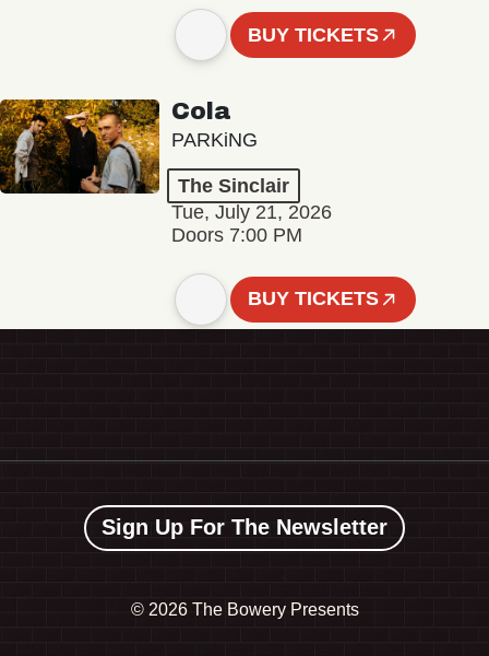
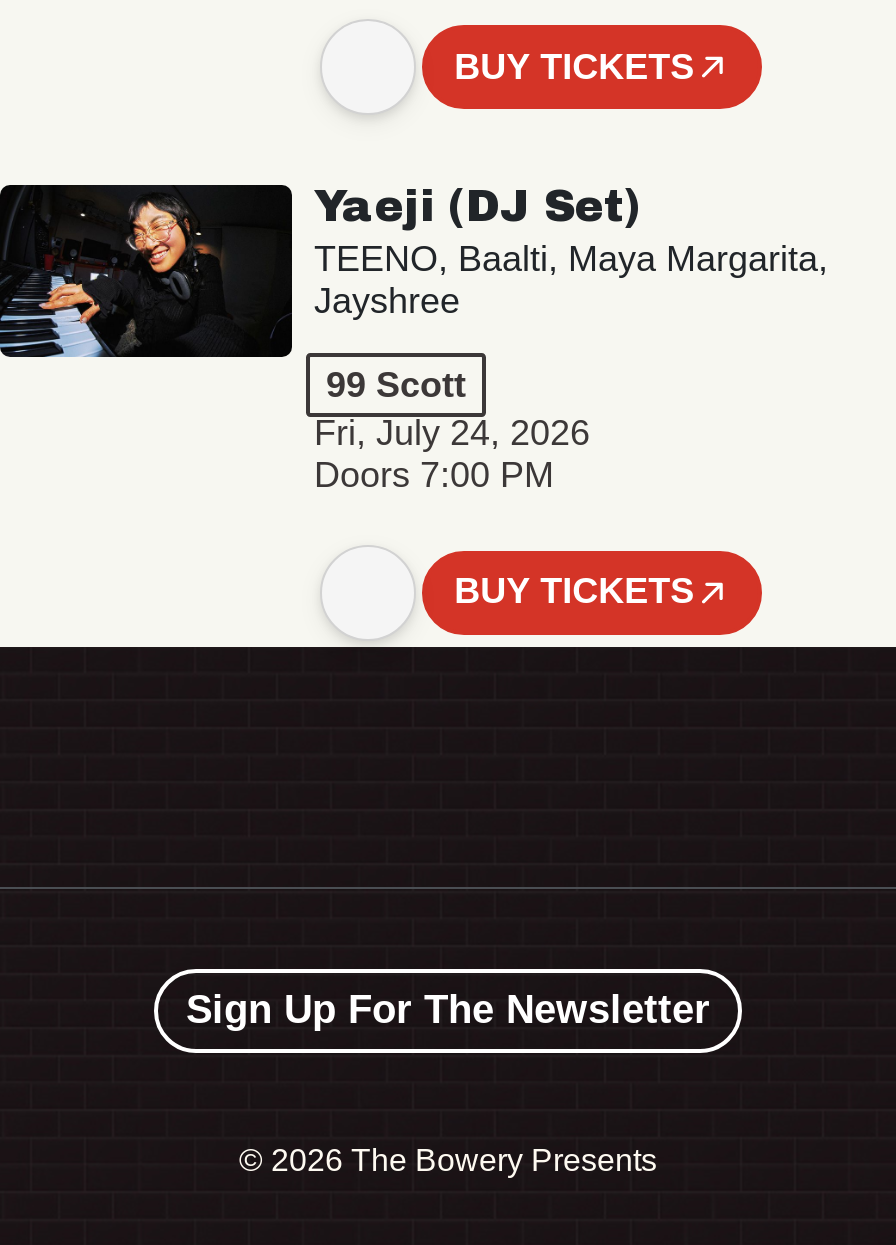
- [image]
- Cola
- PARKiNG
+ [image]
+ Yaeji (DJ Set)
+ TEENO, Baalti, Maya Margarita,
+ Jayshree

- The Sinclair
- Tue, July 21, 2026
+ 99 Scott
+ Fri, July 24, 2026
